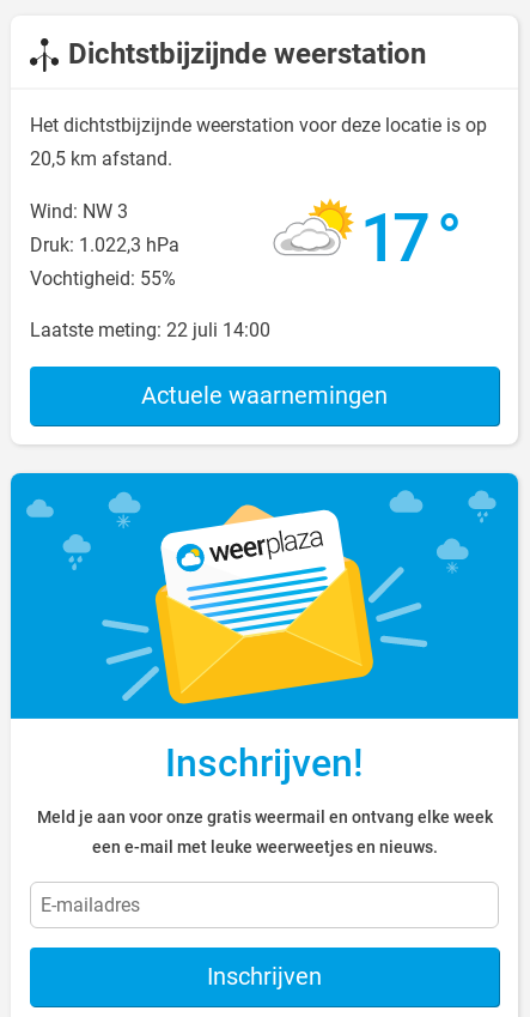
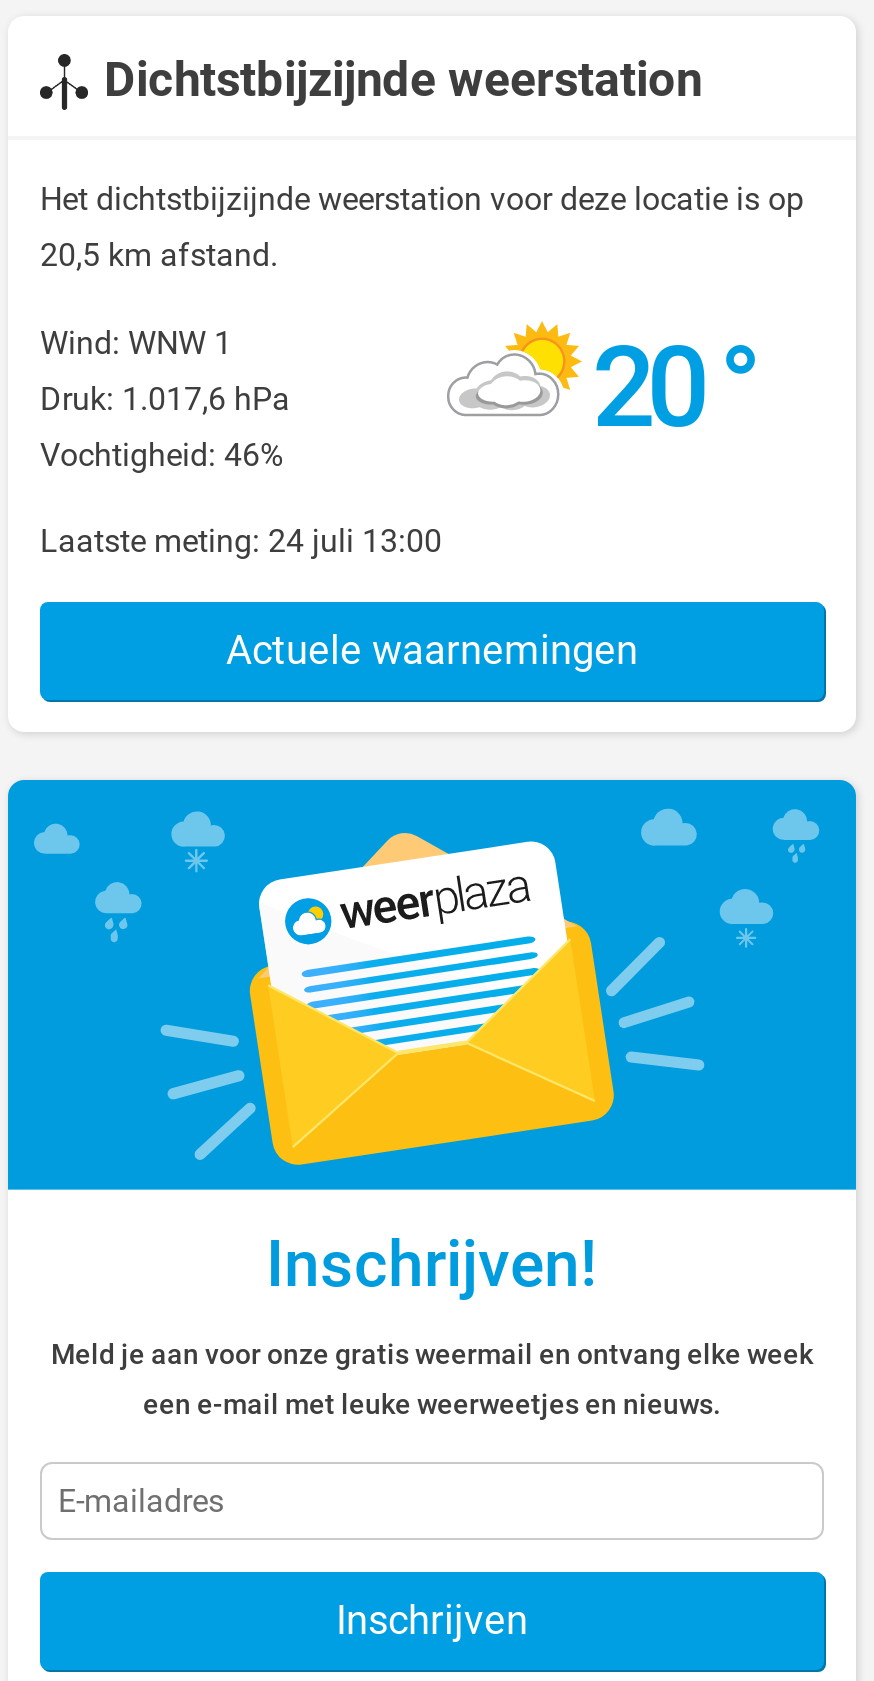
- Wind: NW 3
+ Wind: WNW 1

- 17 °
+ 20 °

- Druk: 1.022,3 hPa
+ Druk: 1.017,6 hPa

- Vochtigheid: 55%
+ Vochtigheid: 46%

- Laatste meting: 22 juli 14:00
+ Laatste meting: 24 juli 13:00
